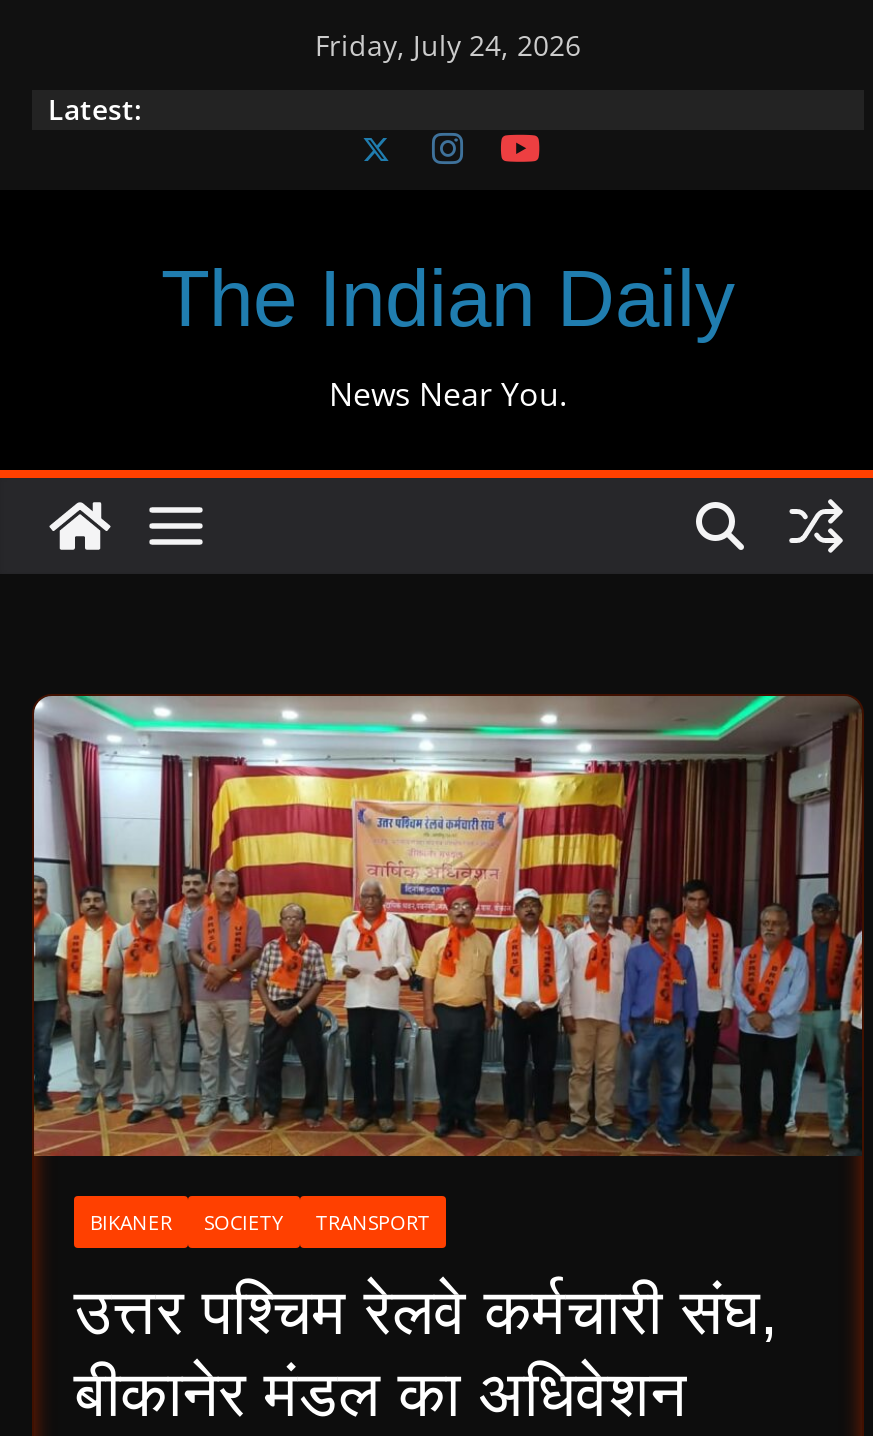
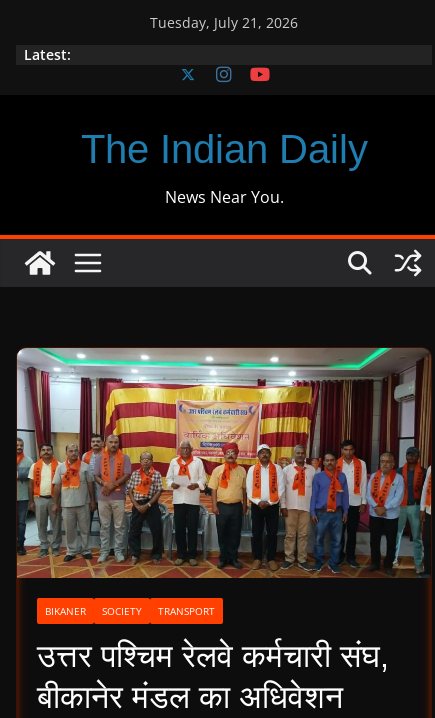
- Friday, July 24, 2026
+ Tuesday, July 21, 2026
